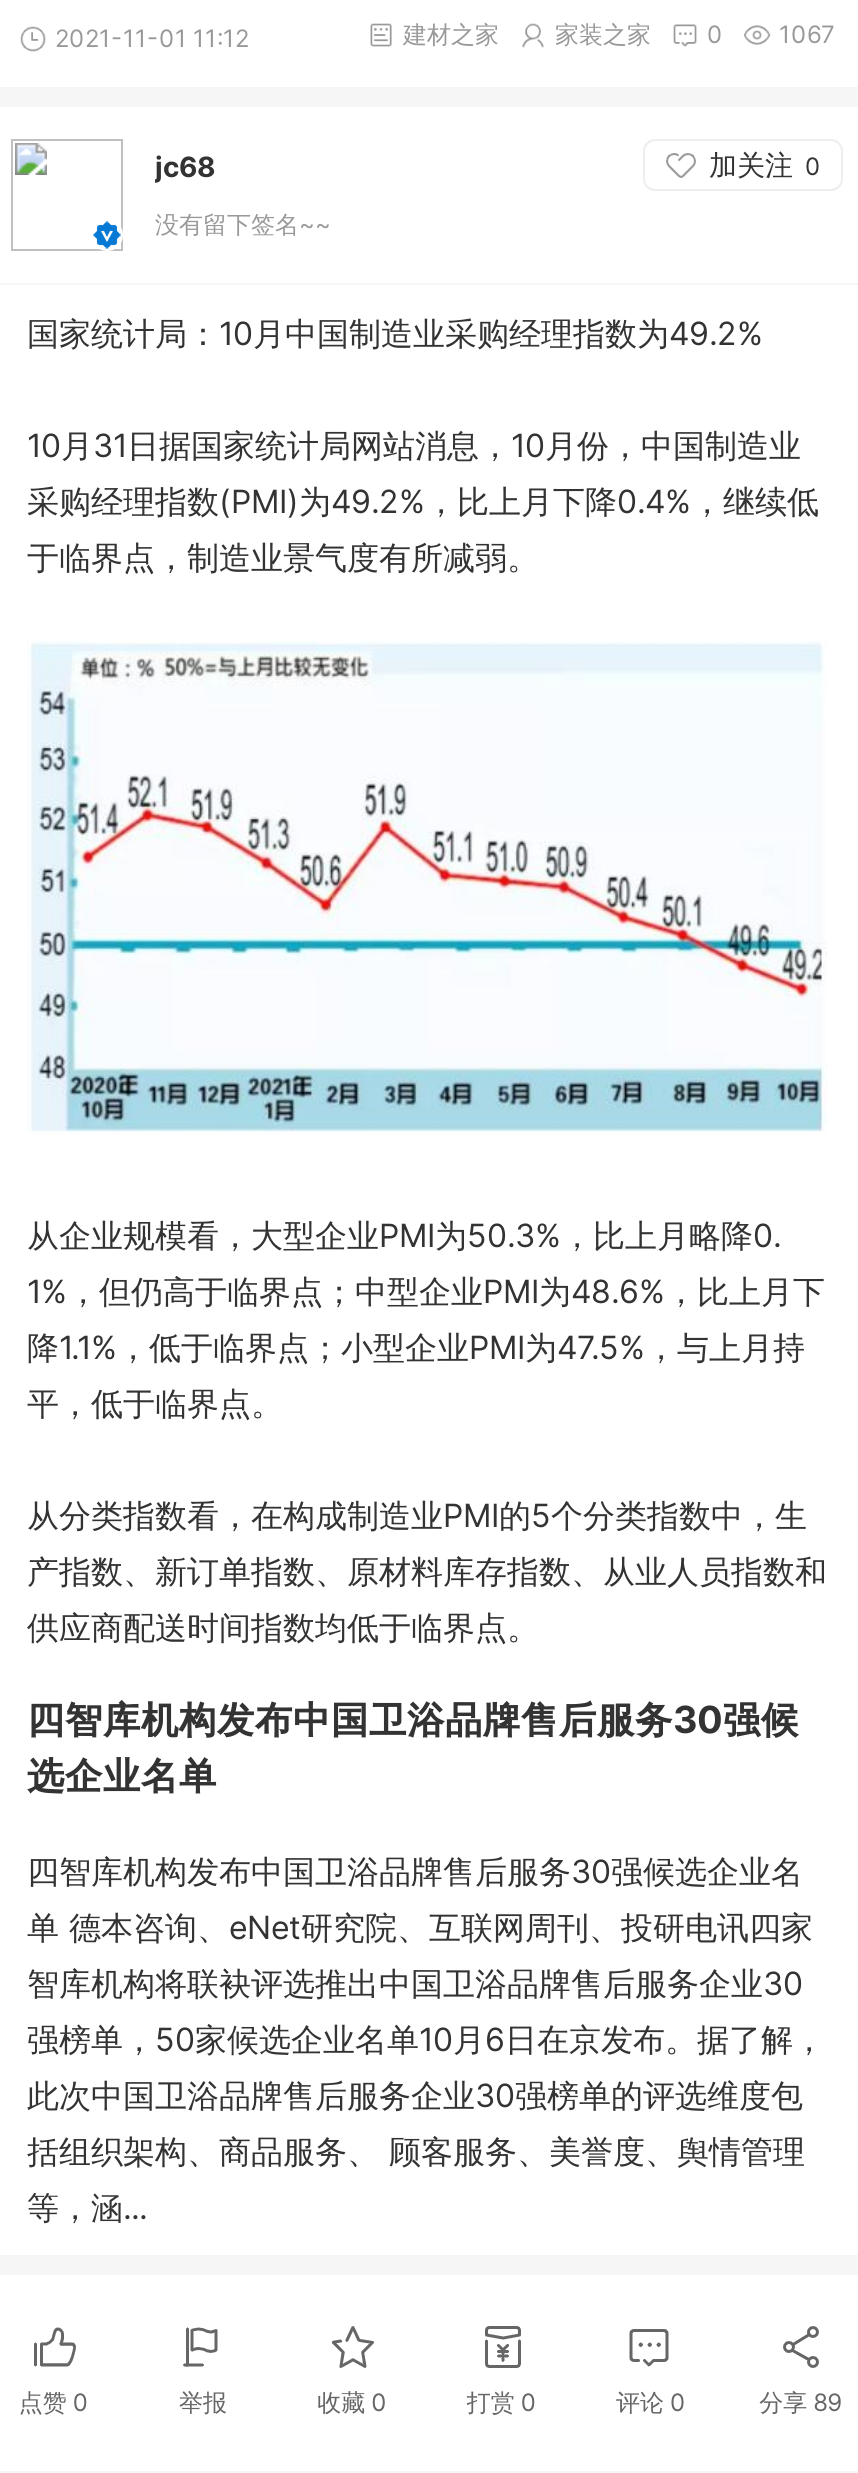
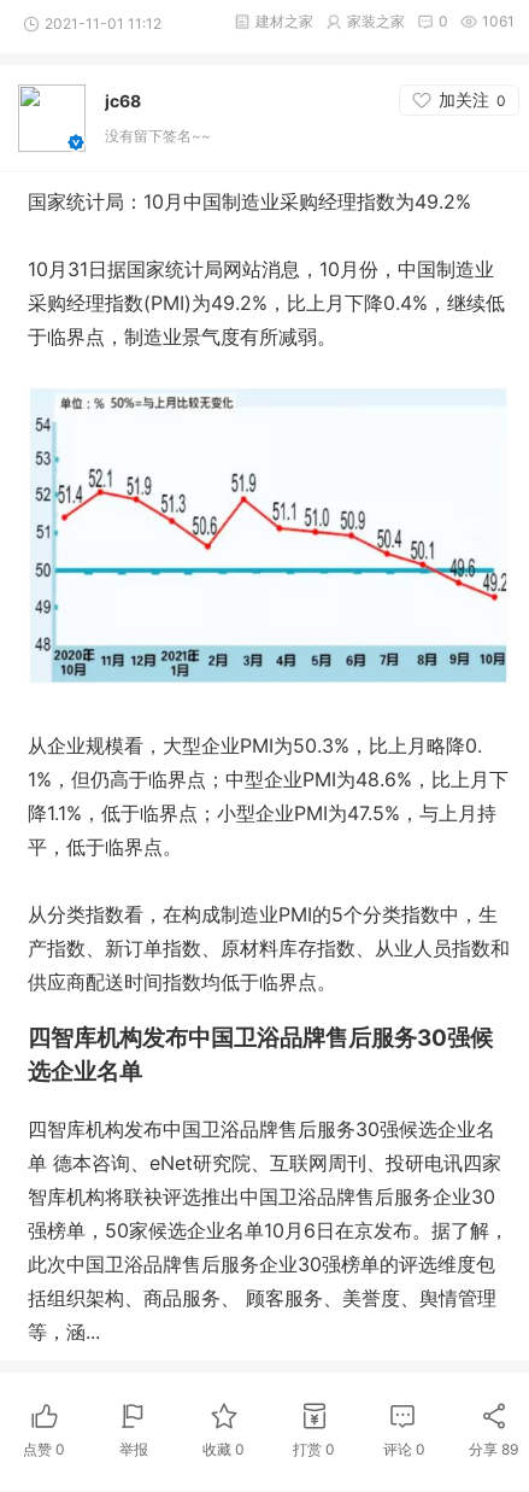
- 建材之家 家装之家 0 1067
+ 建材之家 家装之家 0 1061
